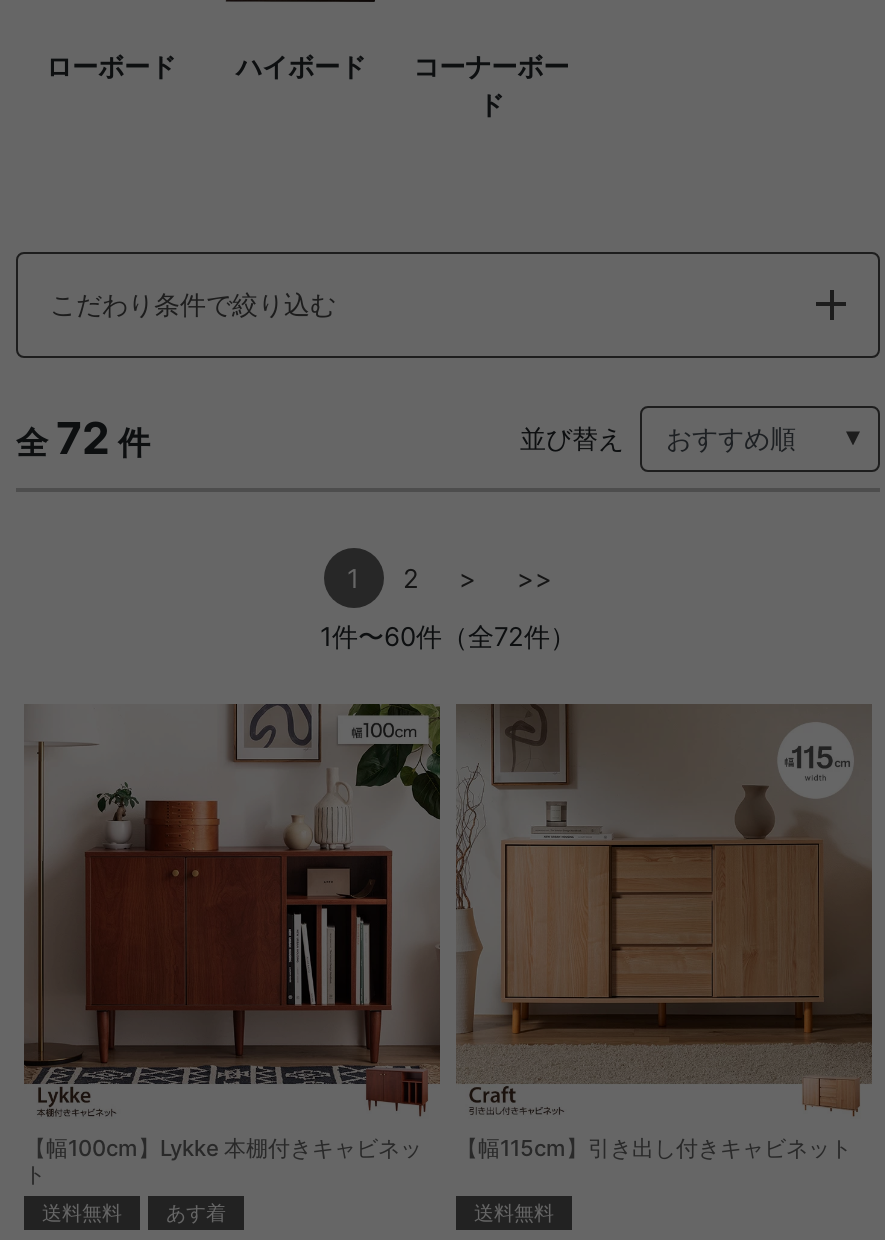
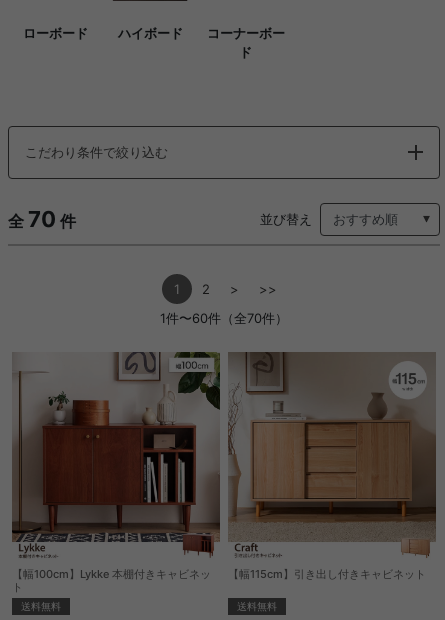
- 全 72 件
+ 全 70 件

- 1件〜60件（全72件）
+ 1件〜60件（全70件）

- あす着
